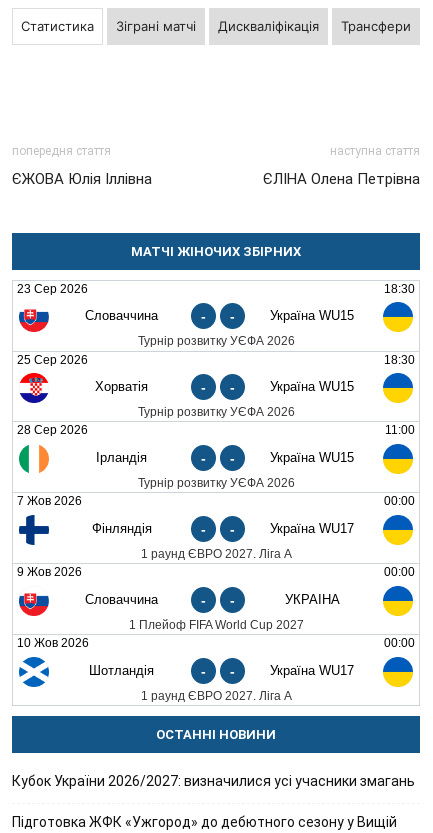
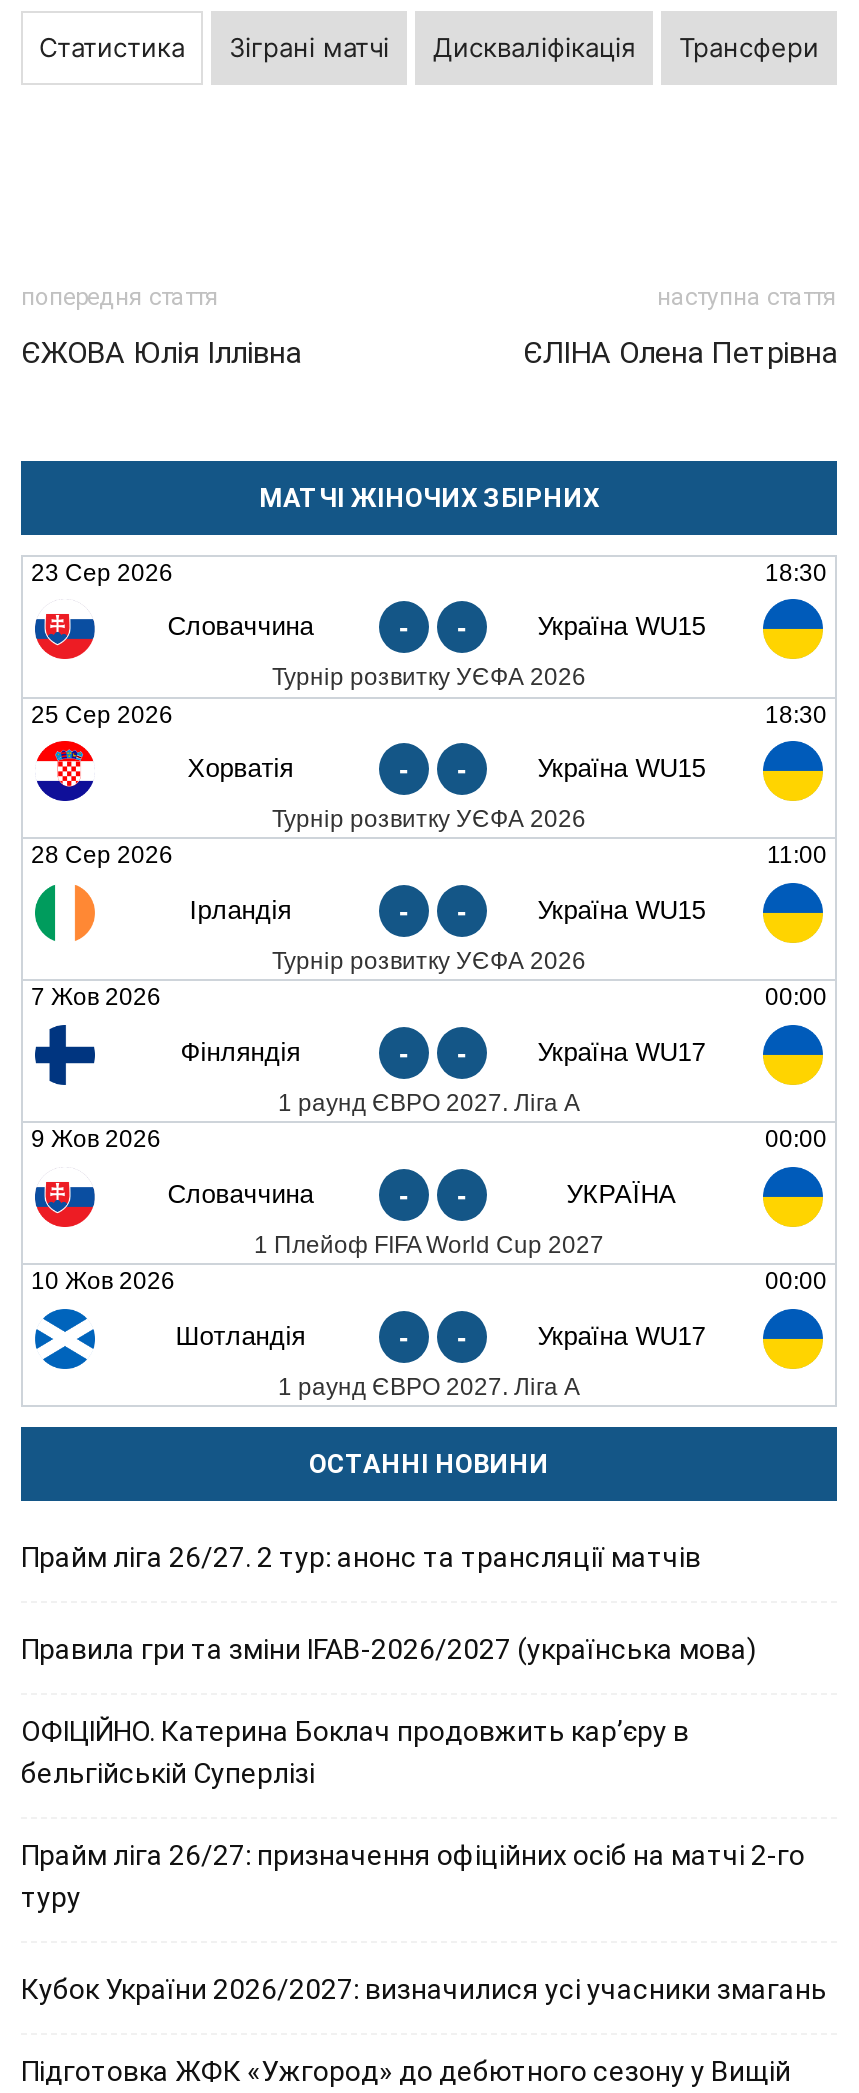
+ Прайм ліга 26/27. 2 тур: анонс та трансляції матчів
+ Правила гри та зміни IFAB-2026/2027 (українська мова)
+ ОФІЦІЙНО. Катерина Боклач продовжить кар’єру в
+ бельгійській Суперлізі
+ Прайм ліга 26/27: призначення офіційних осіб на матчі 2-го
+ туру
